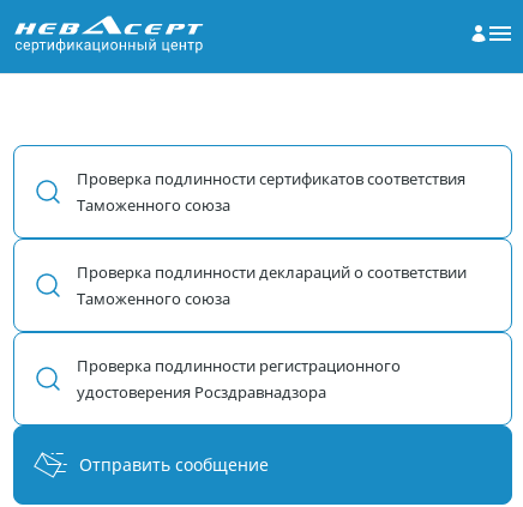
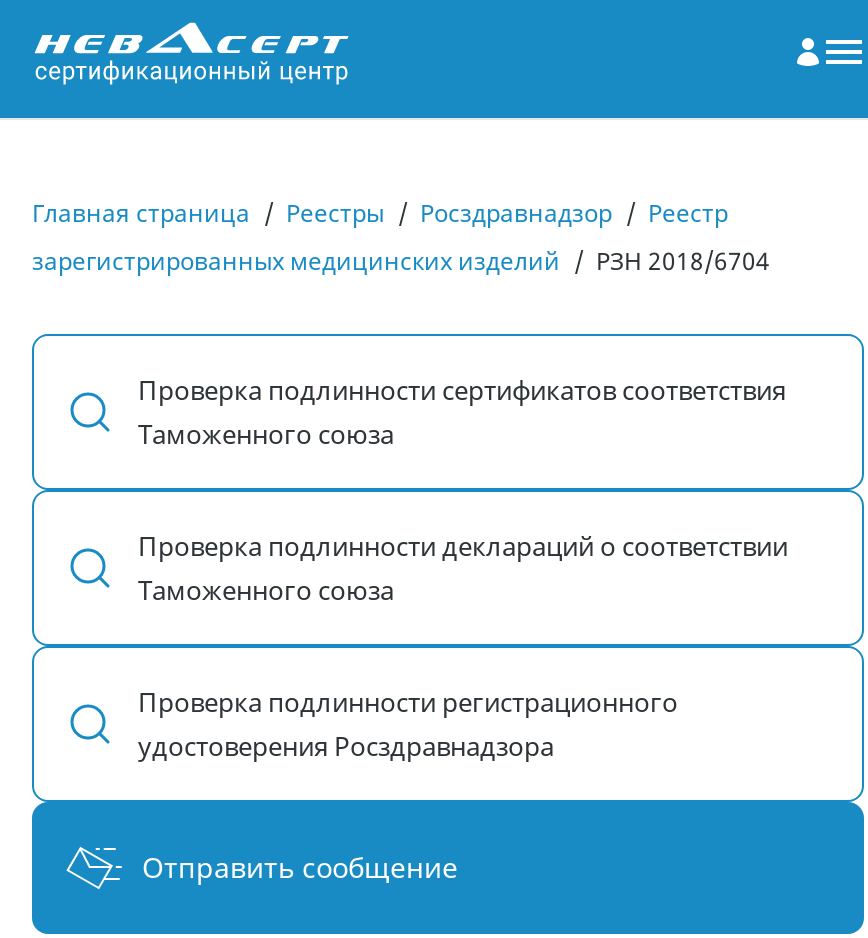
+ Главная страница / Реестры / Росздравнадзор / Реестр
+ зарегистрированных медицинских изделий / РЗН 2018/6704
